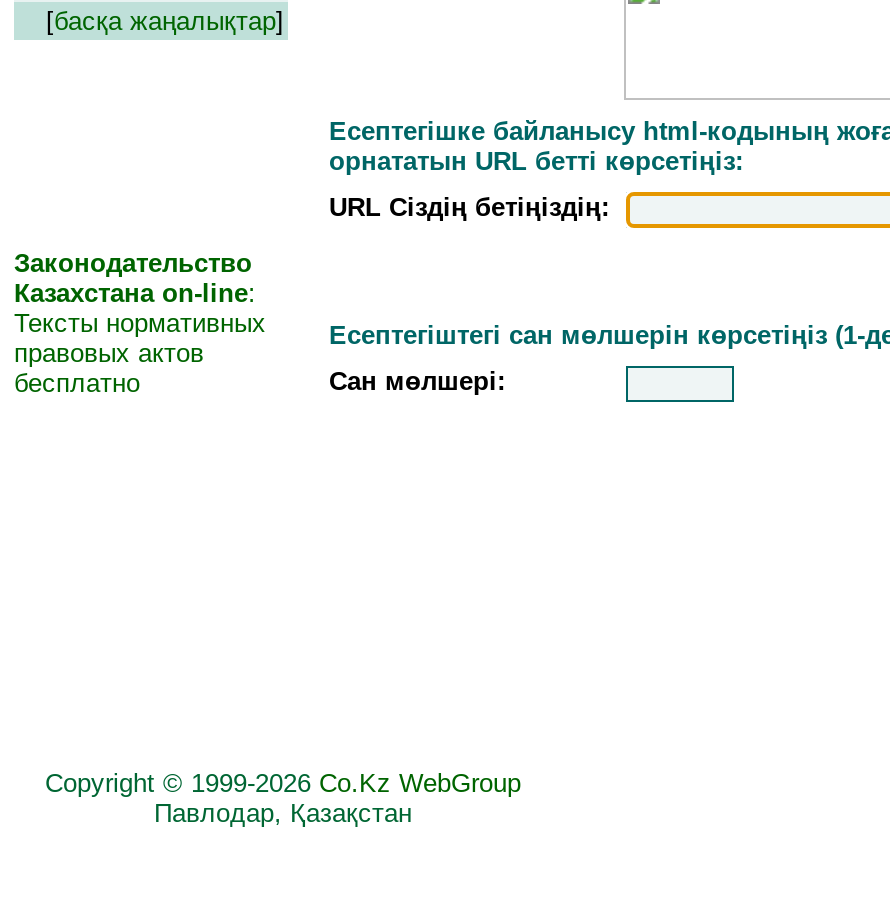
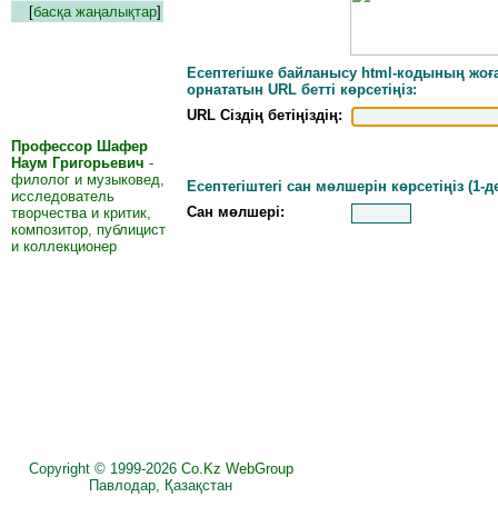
- Законодательство
- Казахстана on-line:
- Тексты нормативных
- правовых актов
- бесплатно
+ Профессор Шафер
+ Наум Григорьевич -
+ филолог и музыковед,
+ исследователь
+ творчества и критик,
+ композитор, публицист
+ и коллекционер
